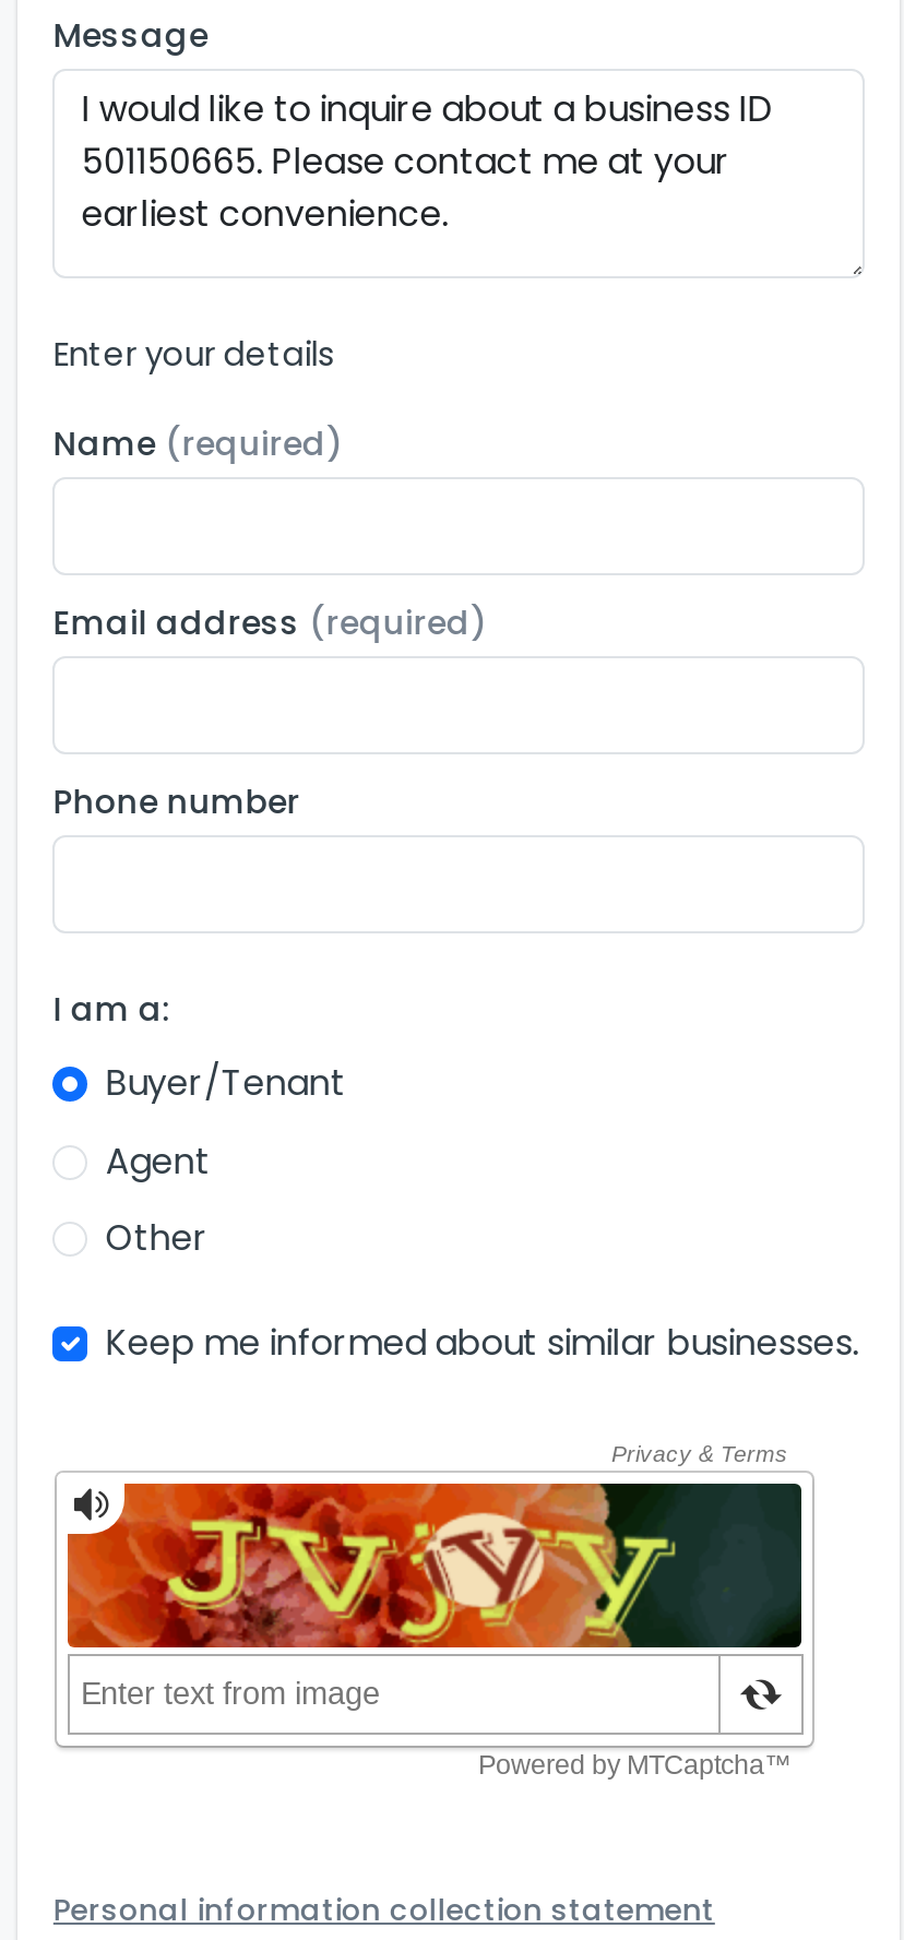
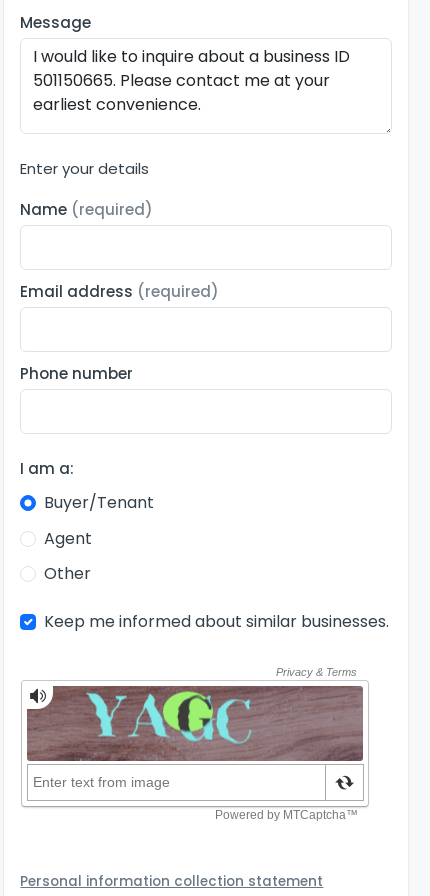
- [image]
+ [image]
